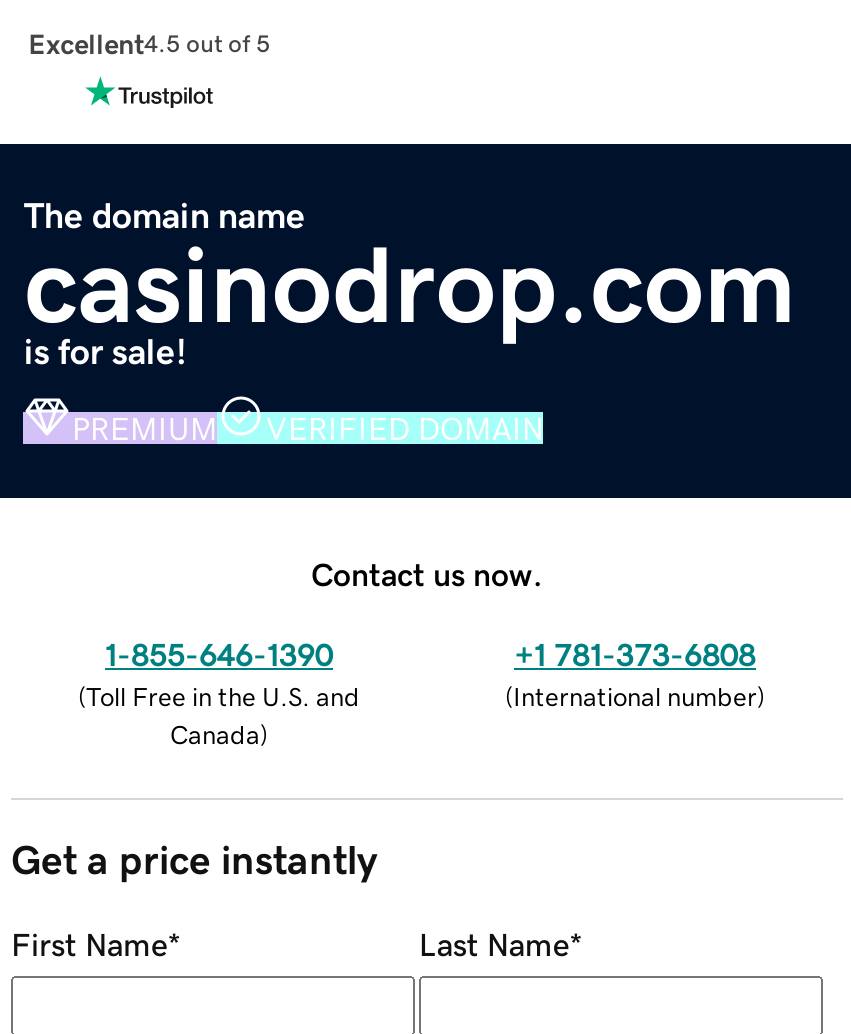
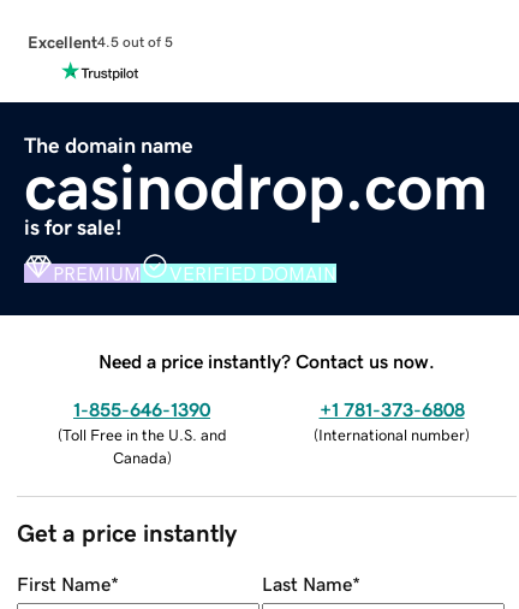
- Contact us now.
+ Need a price instantly? Contact us now.
